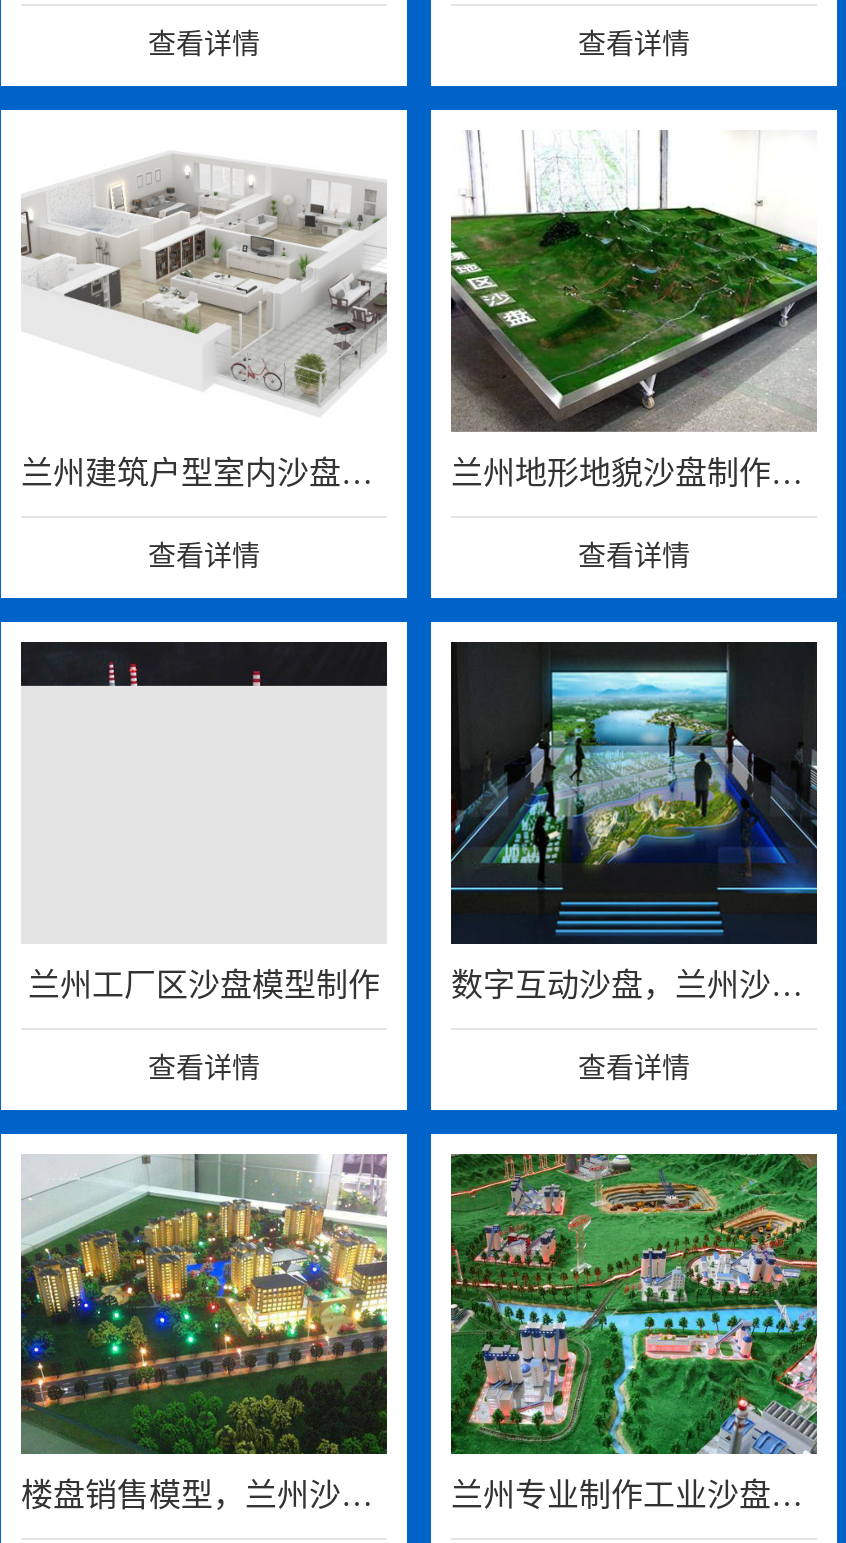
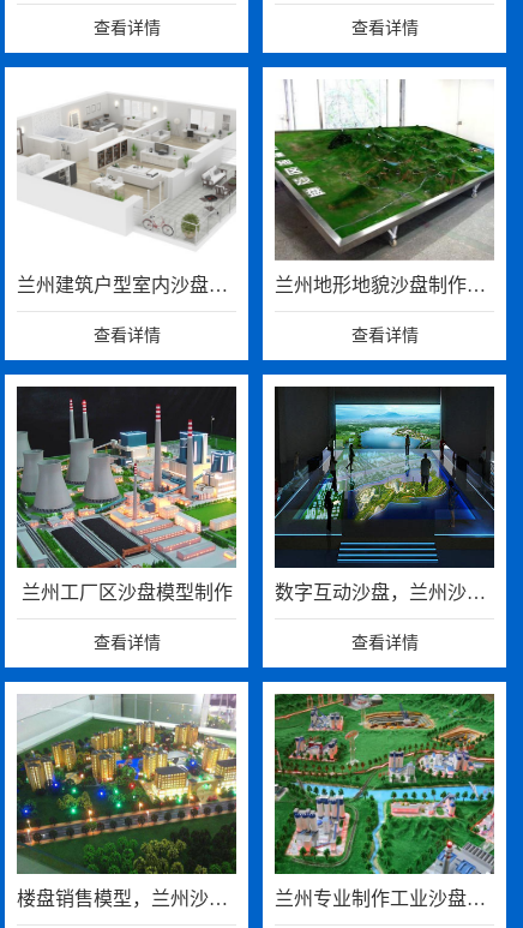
+ [image]
